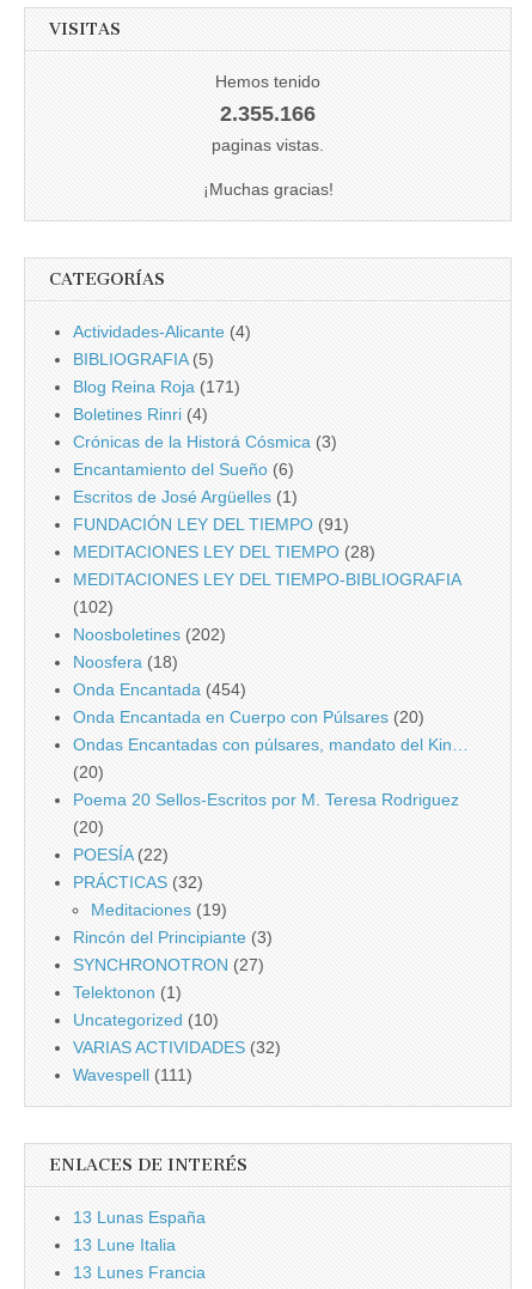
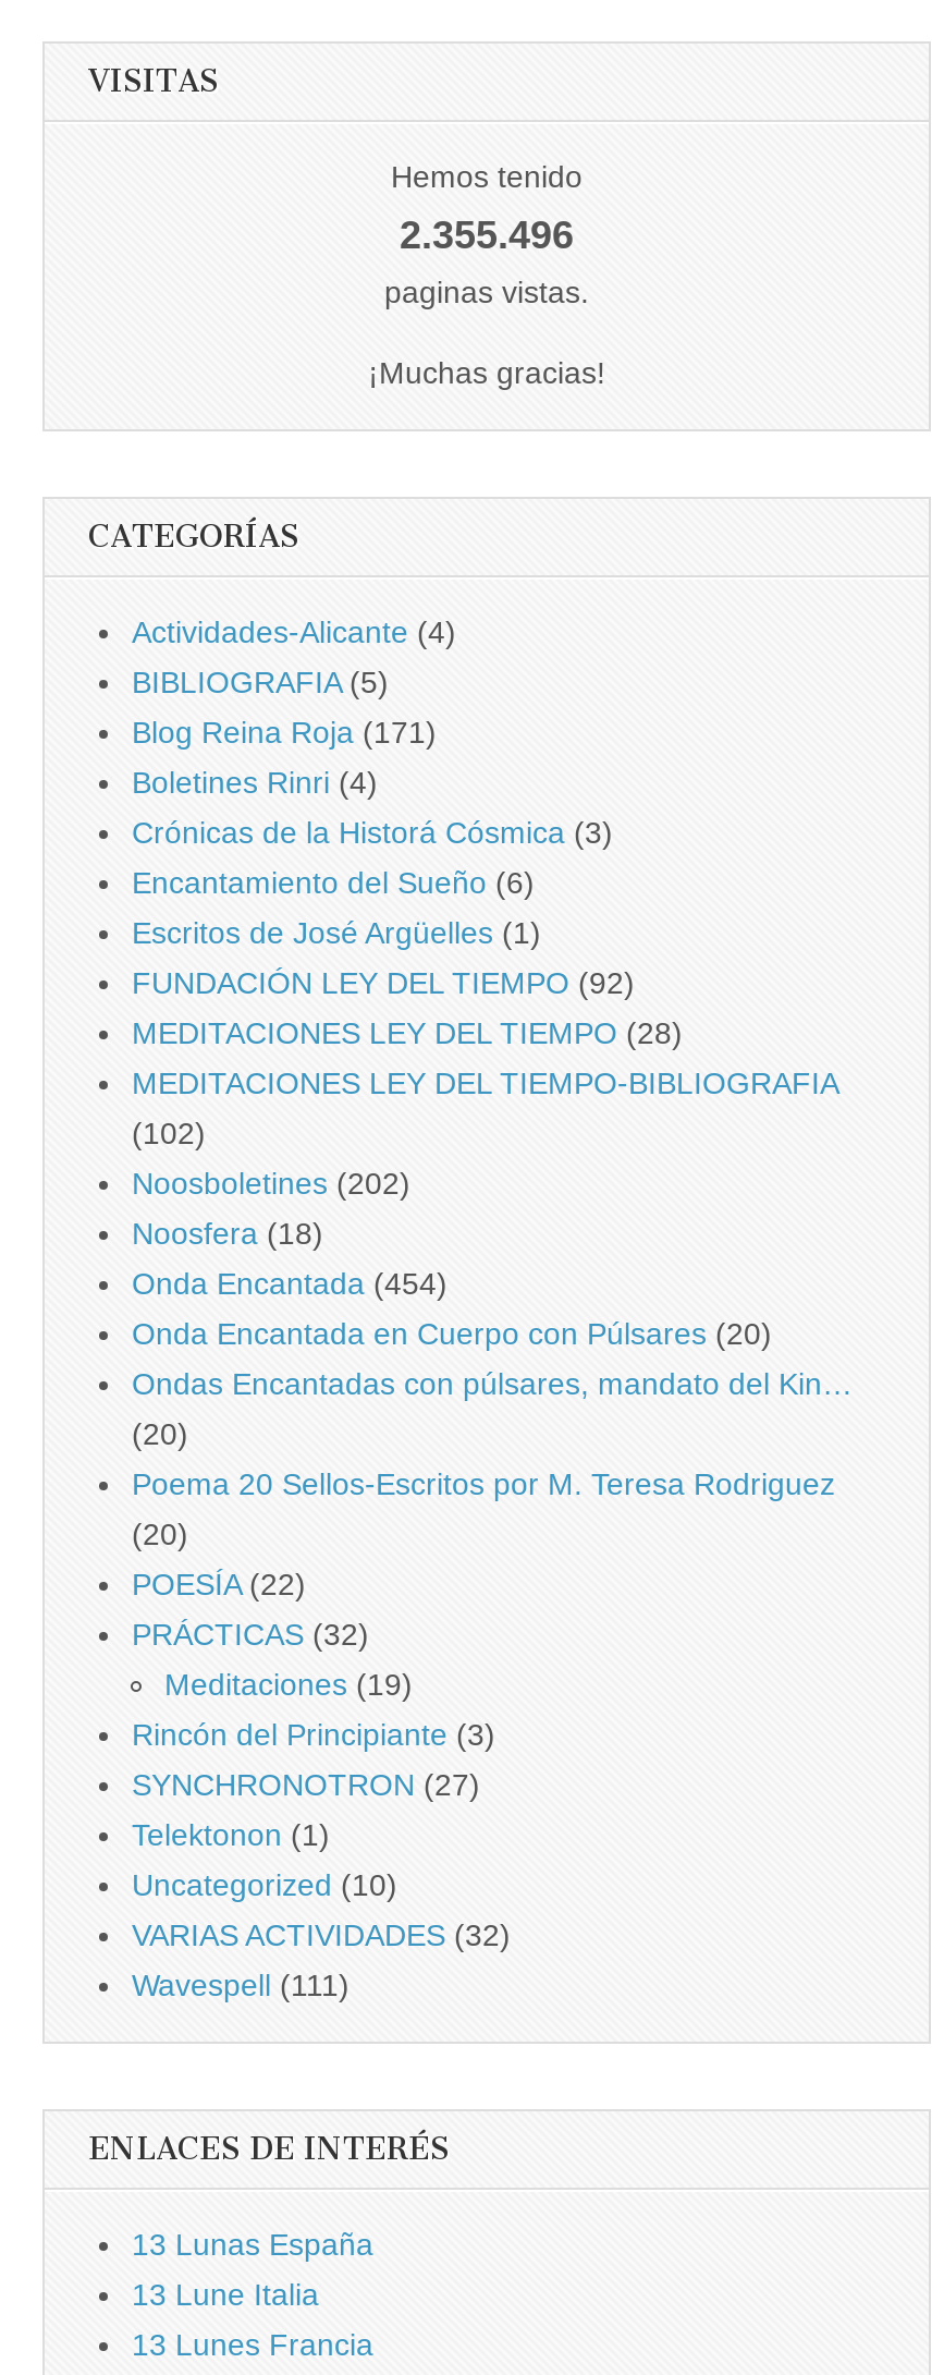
- 2.355.166
+ 2.355.496

- FUNDACIÓN LEY DEL TIEMPO (91)
+ FUNDACIÓN LEY DEL TIEMPO (92)
